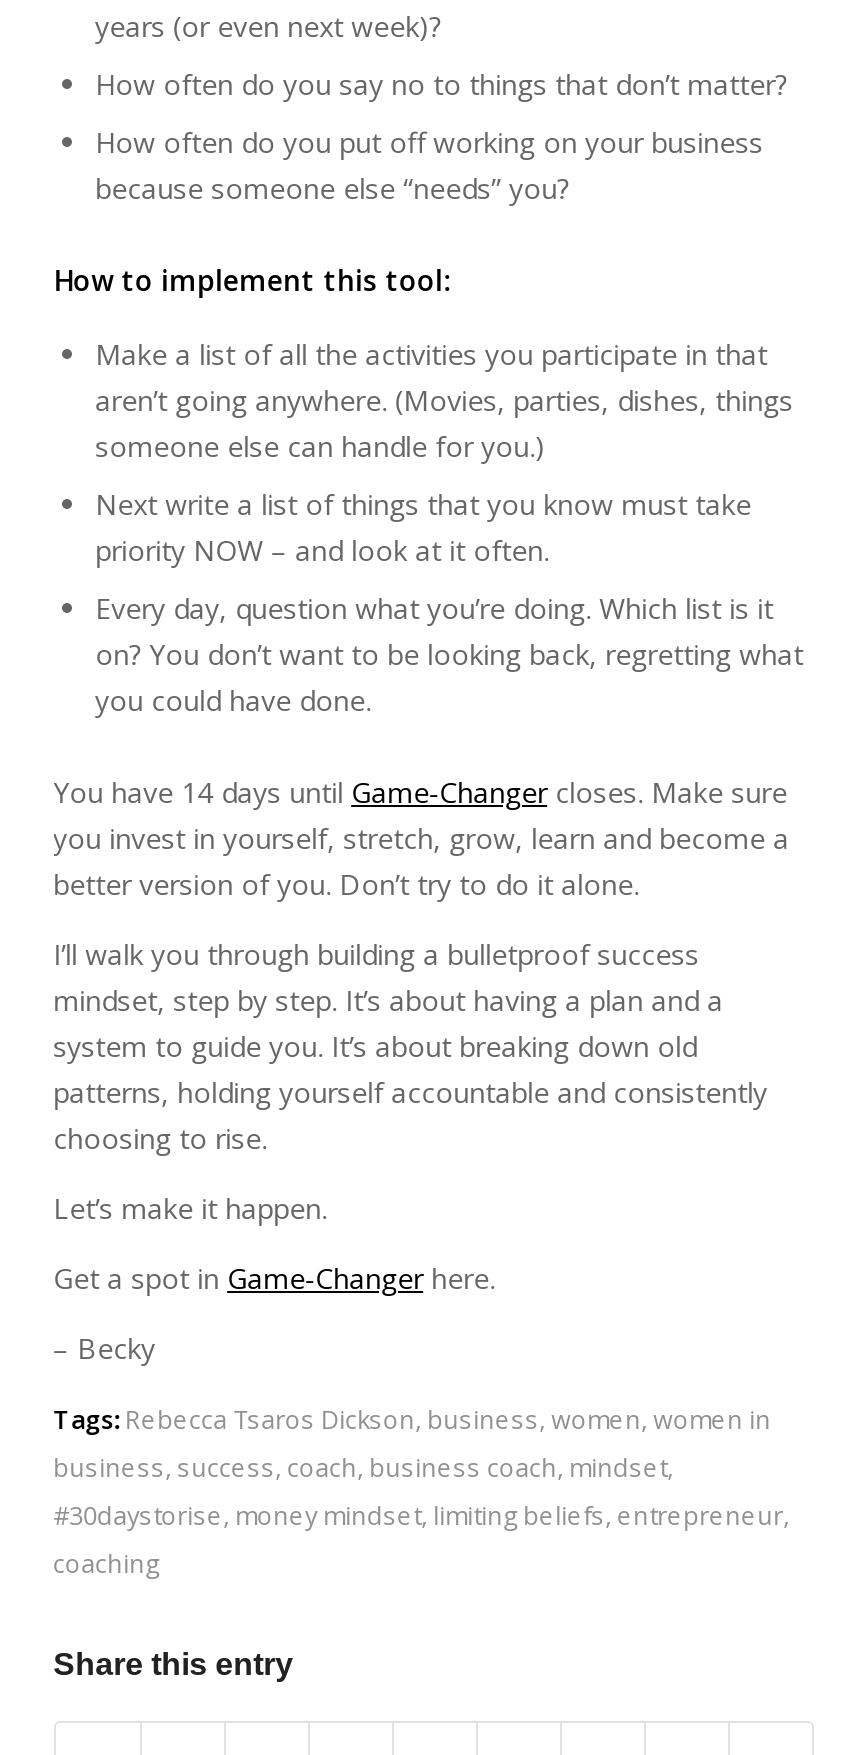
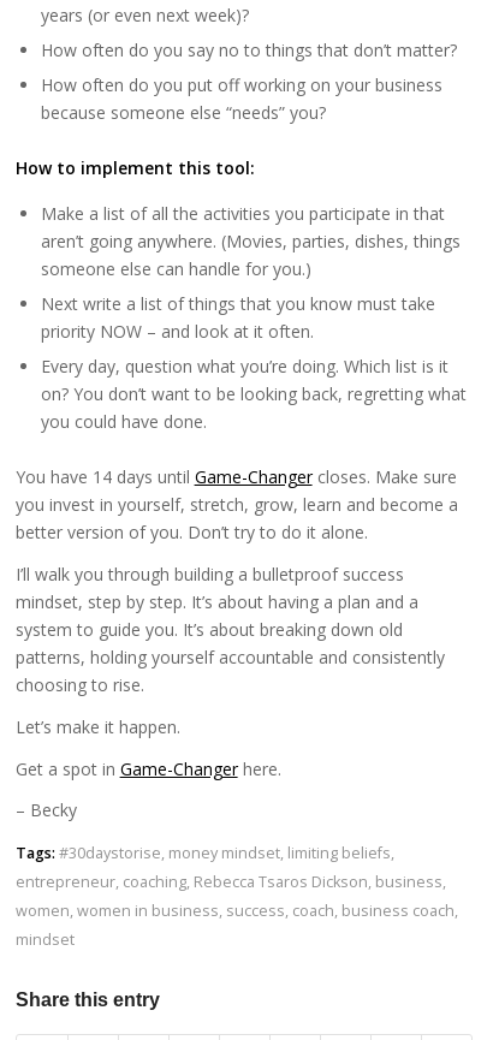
- Tags: Rebecca Tsaros Dickson, business, women, women in
- business, success, coach, business coach, mindset,
- #30daystorise, money mindset, limiting beliefs, entrepreneur,
- coaching
+ Tags: #30daystorise, money mindset, limiting beliefs,
+ entrepreneur, coaching, Rebecca Tsaros Dickson, business,
+ women, women in business, success, coach, business coach,
+ mindset
